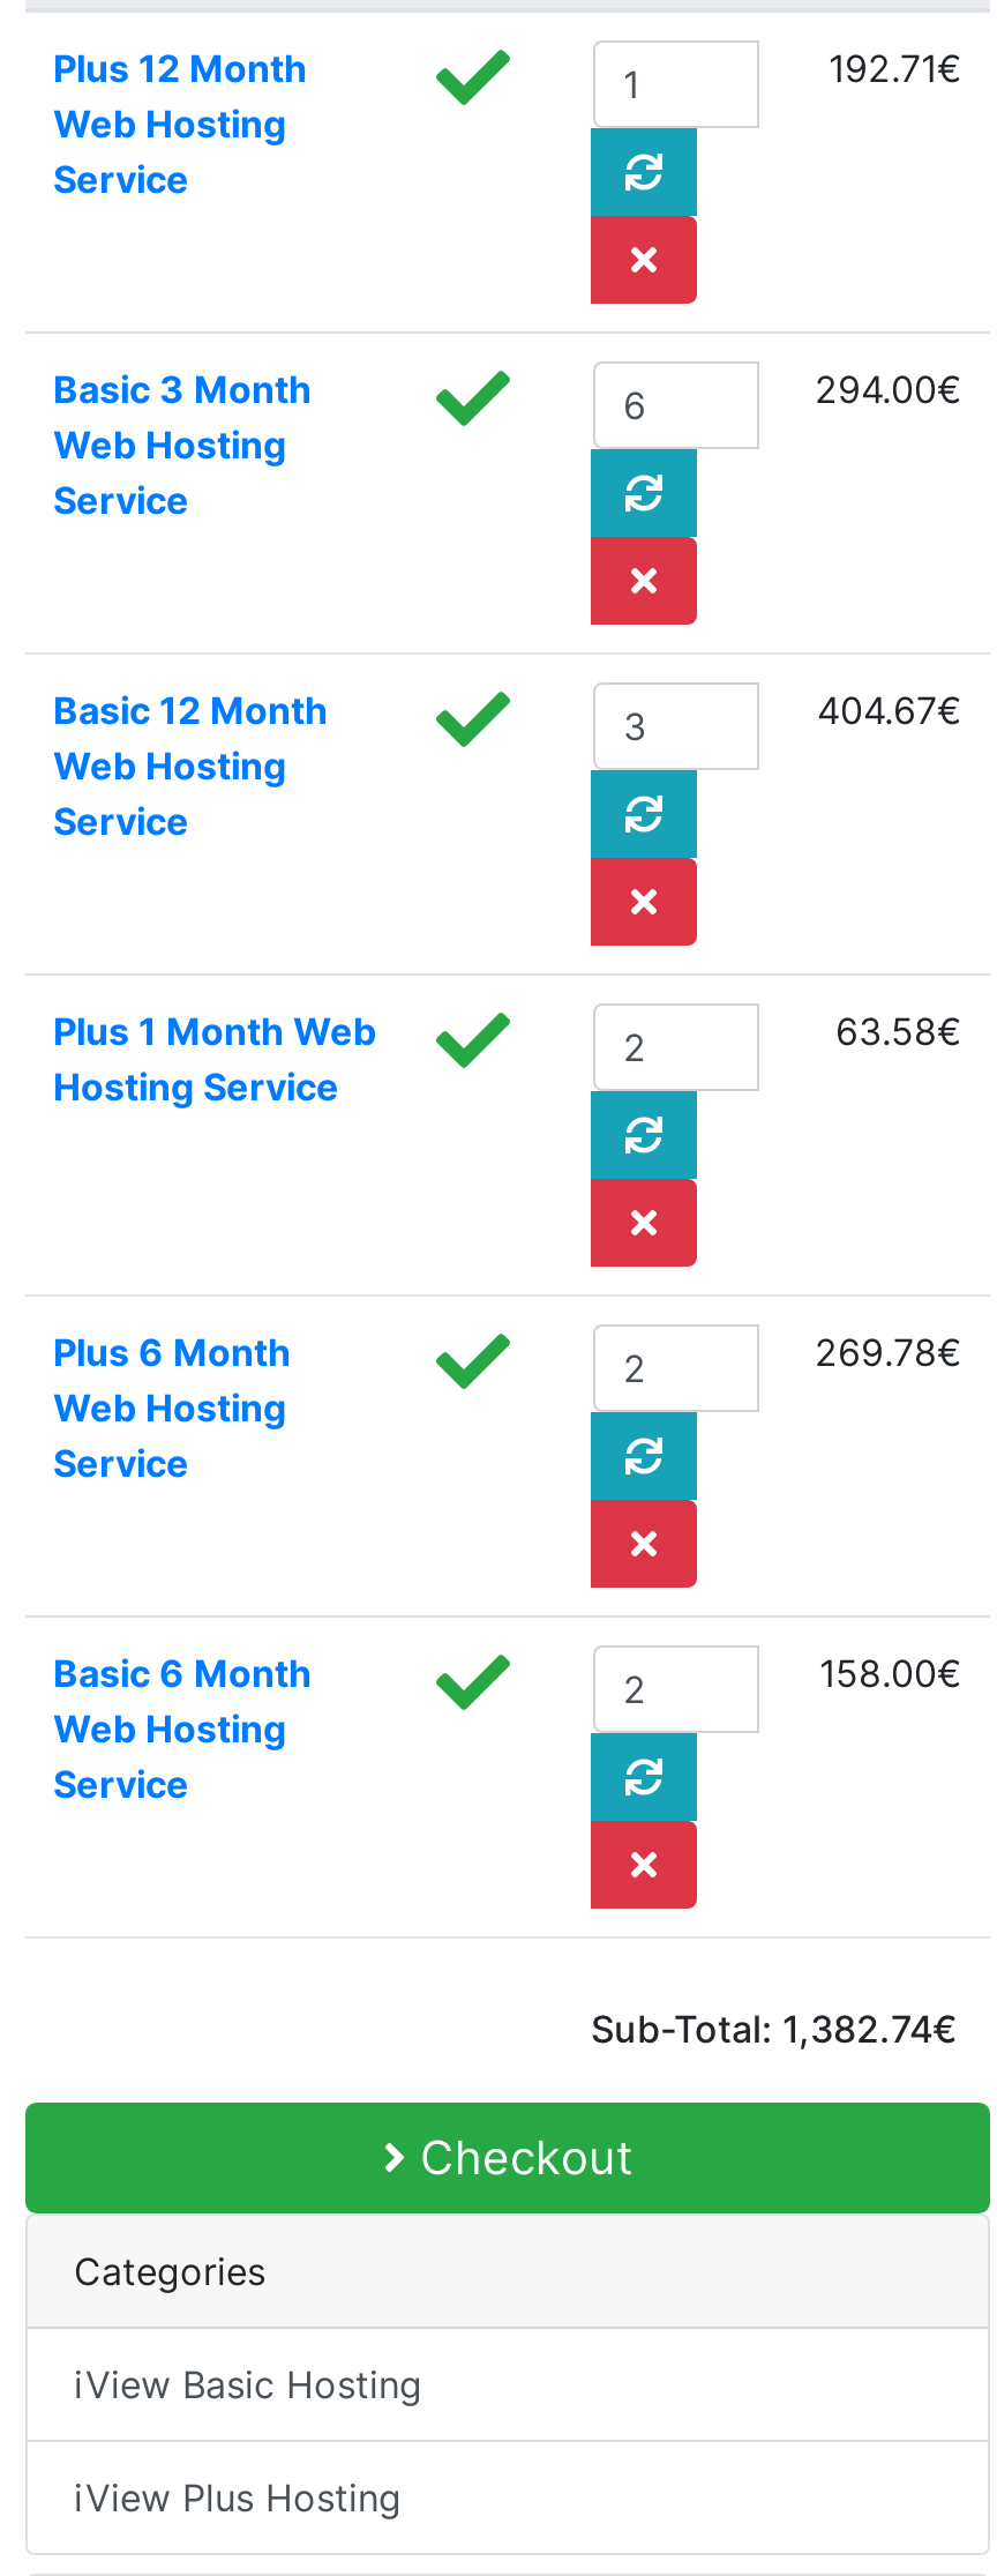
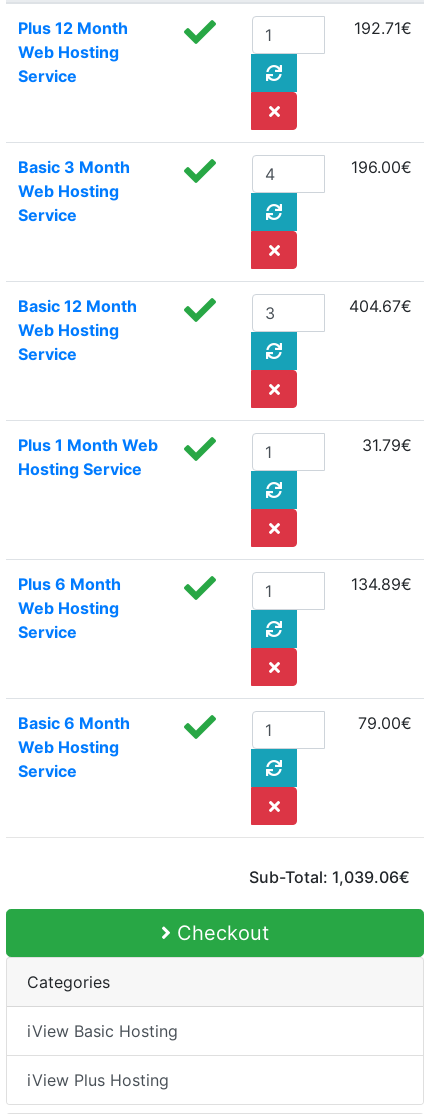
- 294.00€
+ 196.00€

- 63.58€
+ 31.79€

- 269.78€
+ 134.89€

- 158.00€
+ 79.00€

- Sub-Total: 1,382.74€
+ Sub-Total: 1,039.06€
